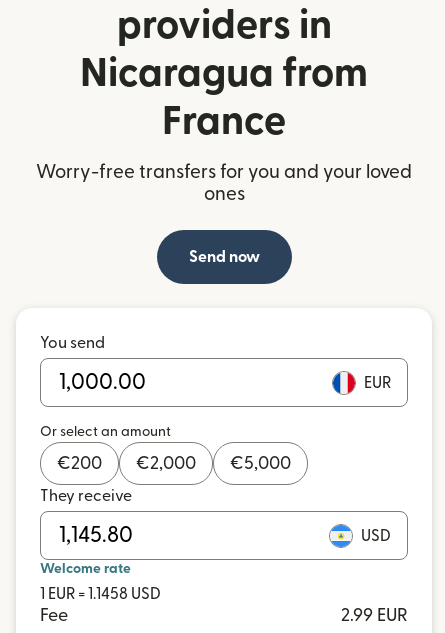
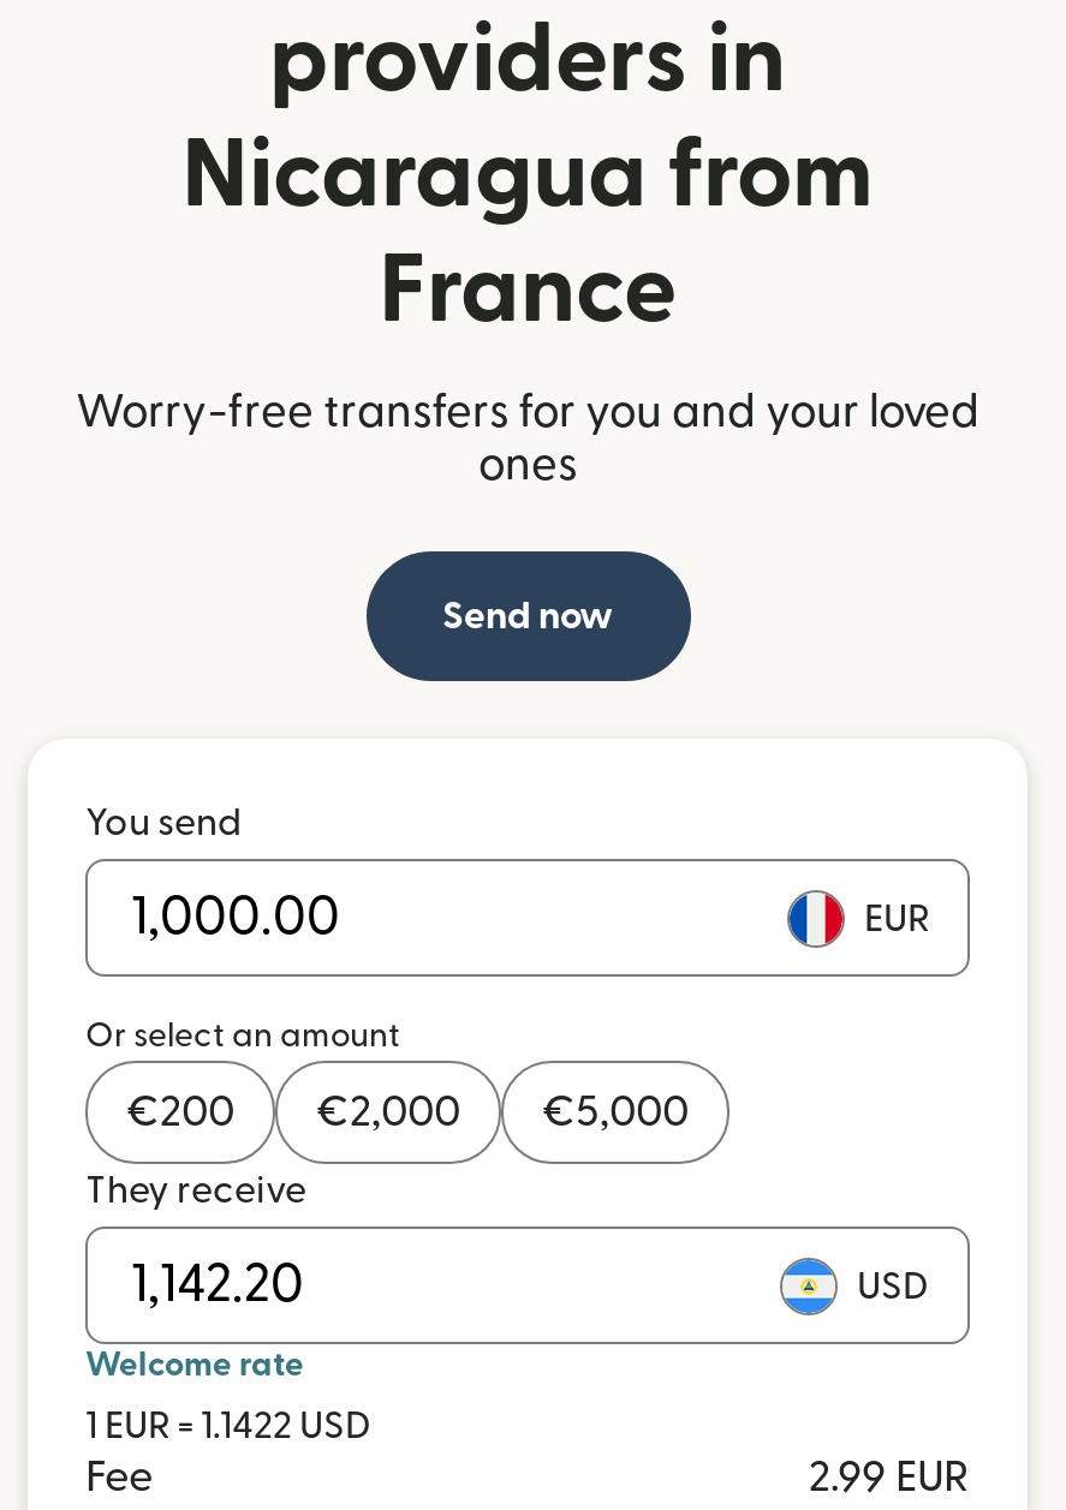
- 1 EUR = 1.1458 USD
+ 1 EUR = 1.1422 USD
